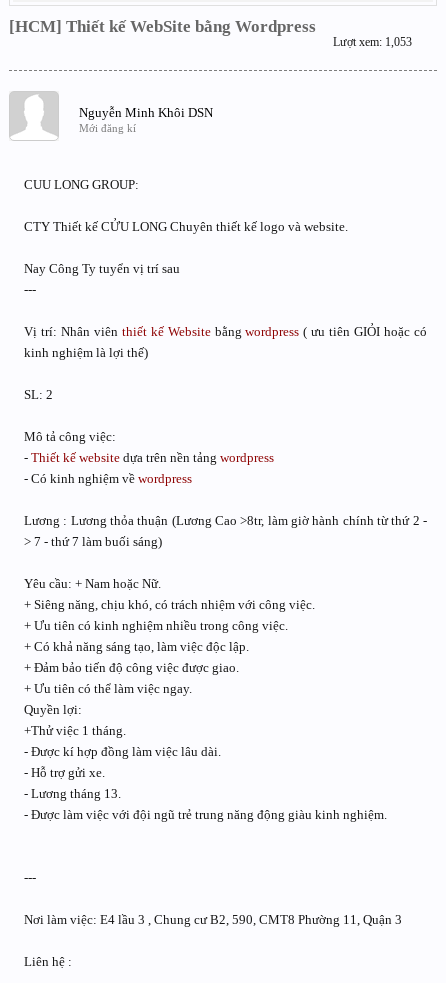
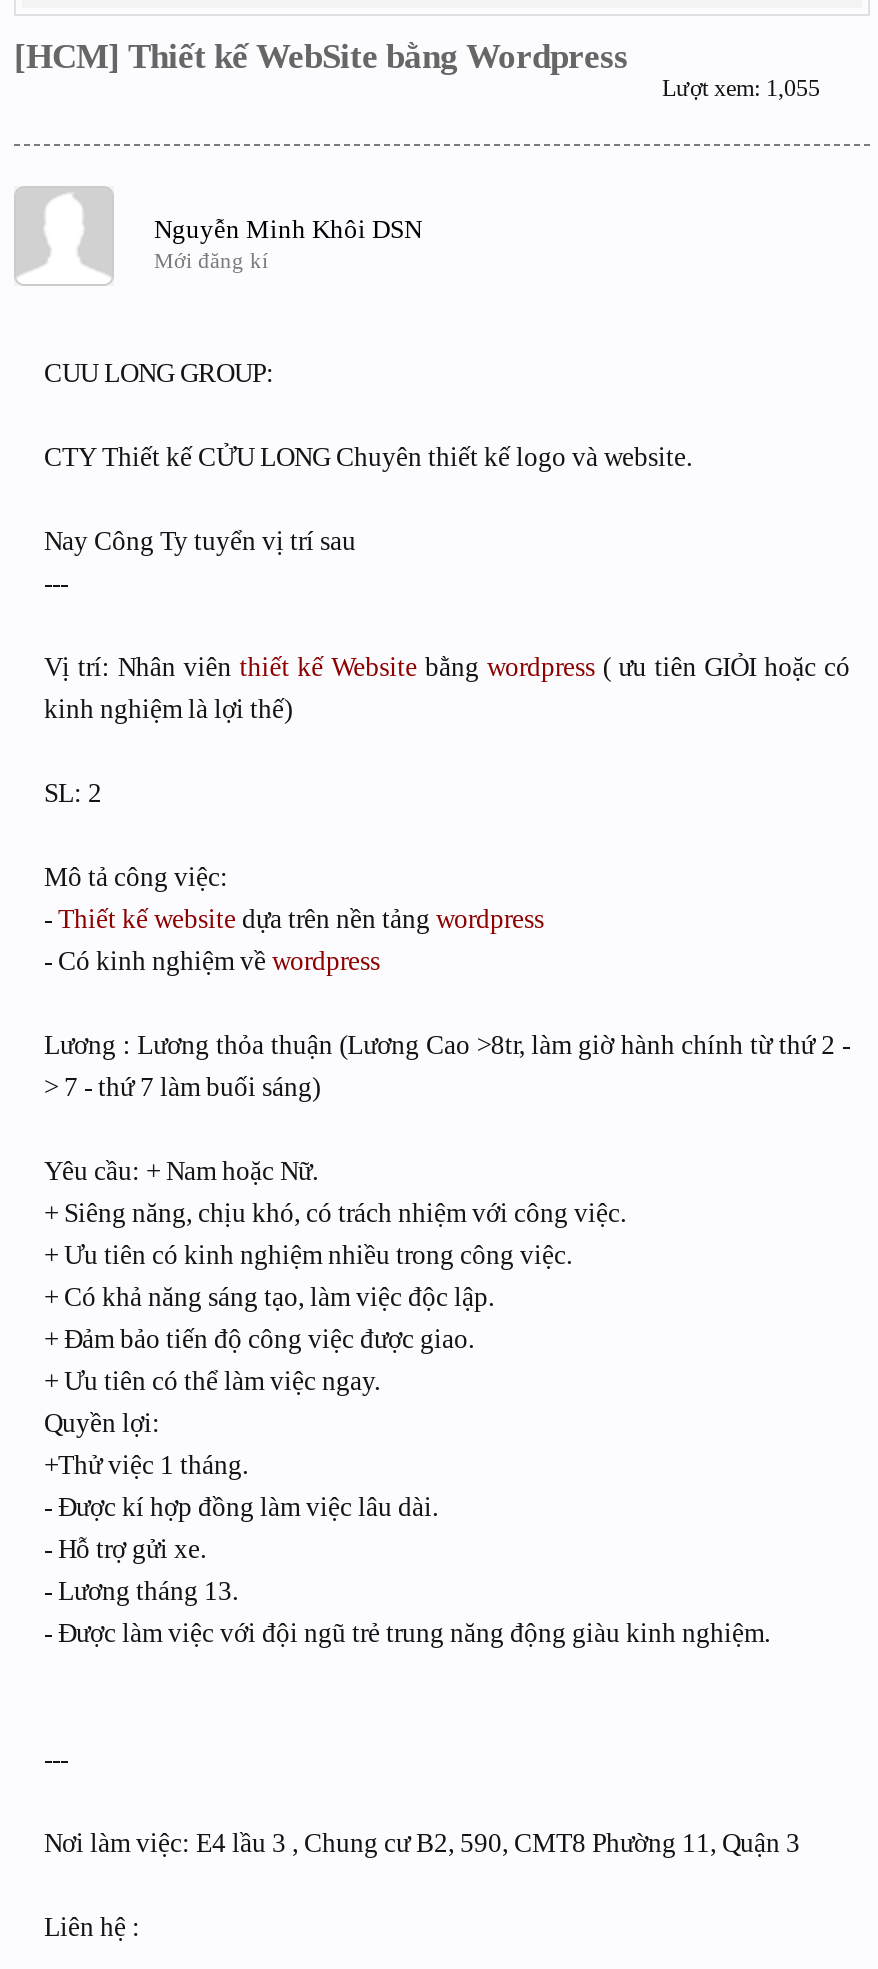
- Lượt xem: 1,053
+ Lượt xem: 1,055
